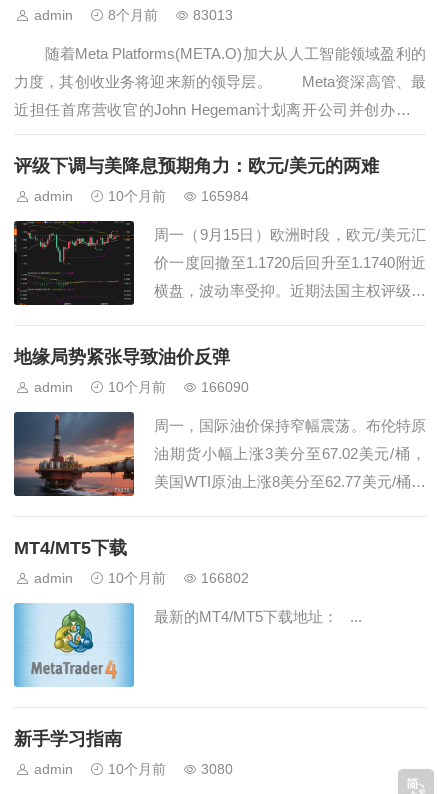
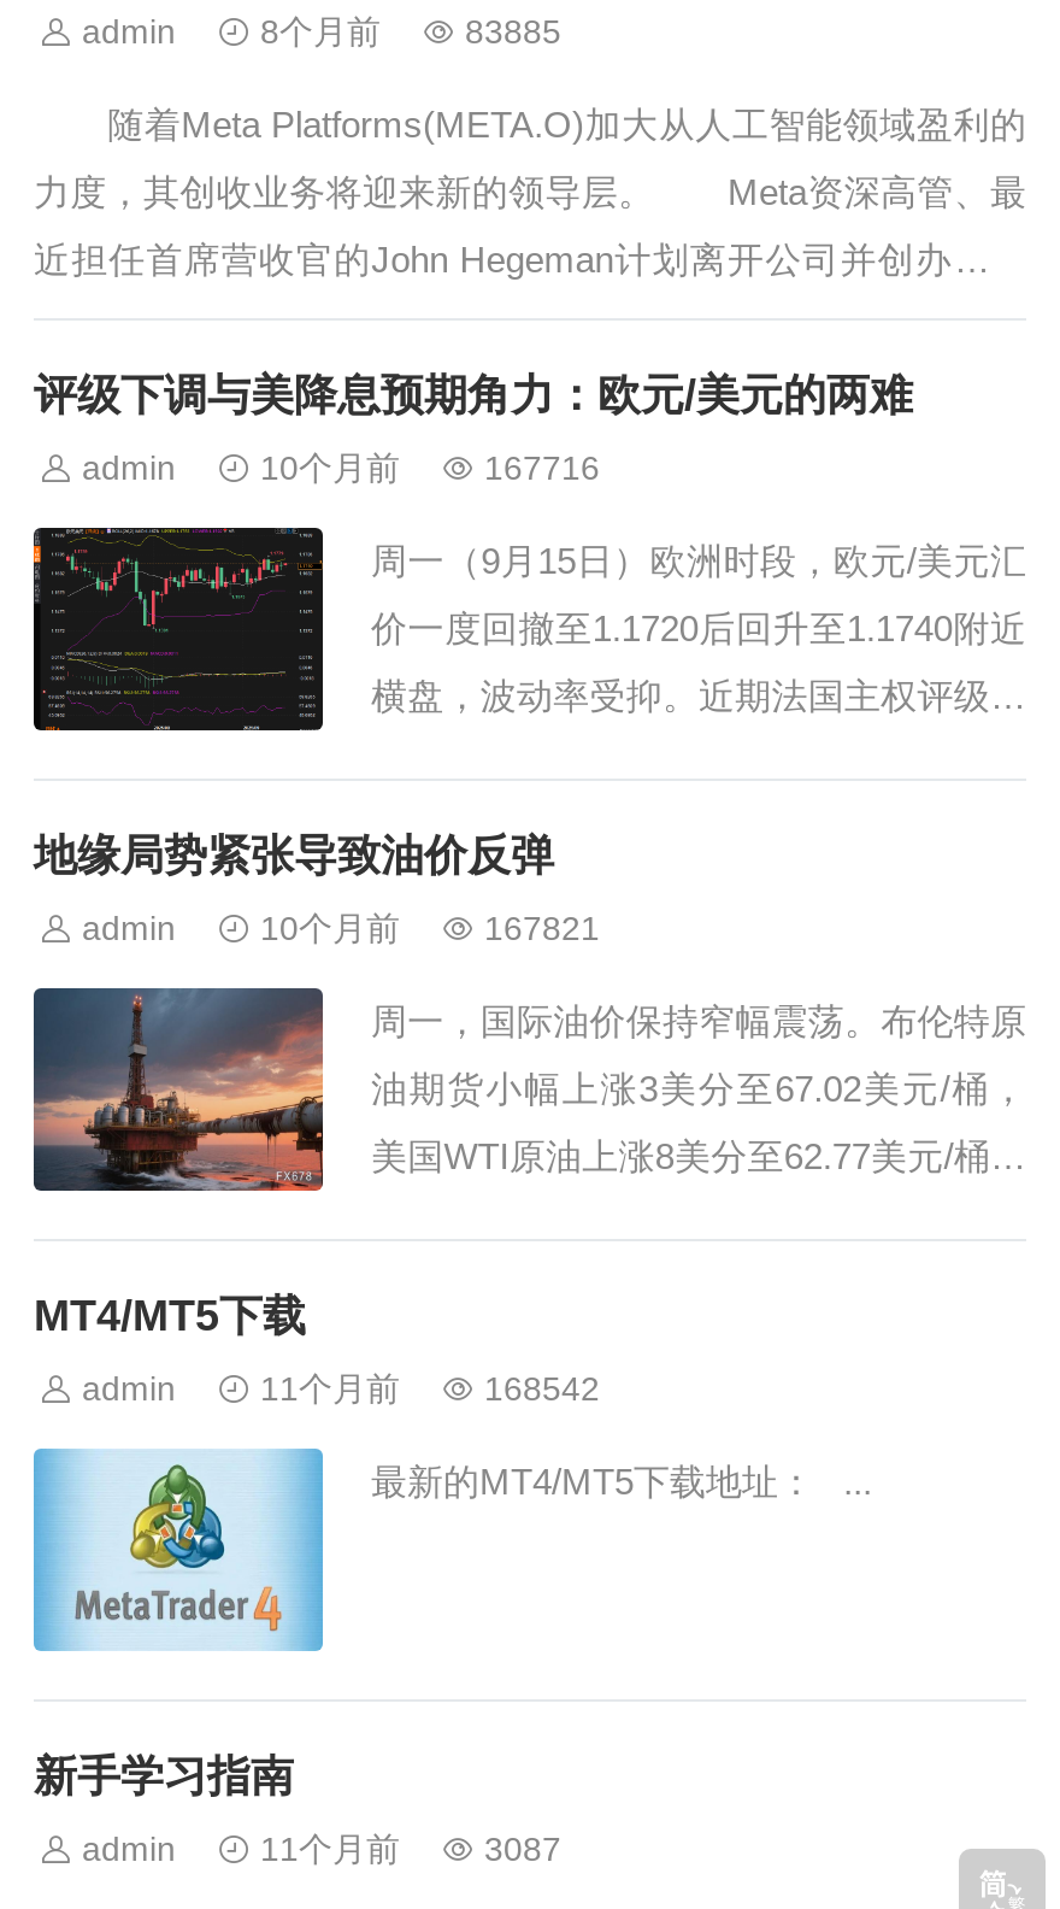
- 83013
+ 83885

- 165984
+ 167716

- 166090
+ 167821

- 10个月前
+ 11个月前

- 166802
+ 168542

- 10个月前
+ 11个月前

- 3080
+ 3087
